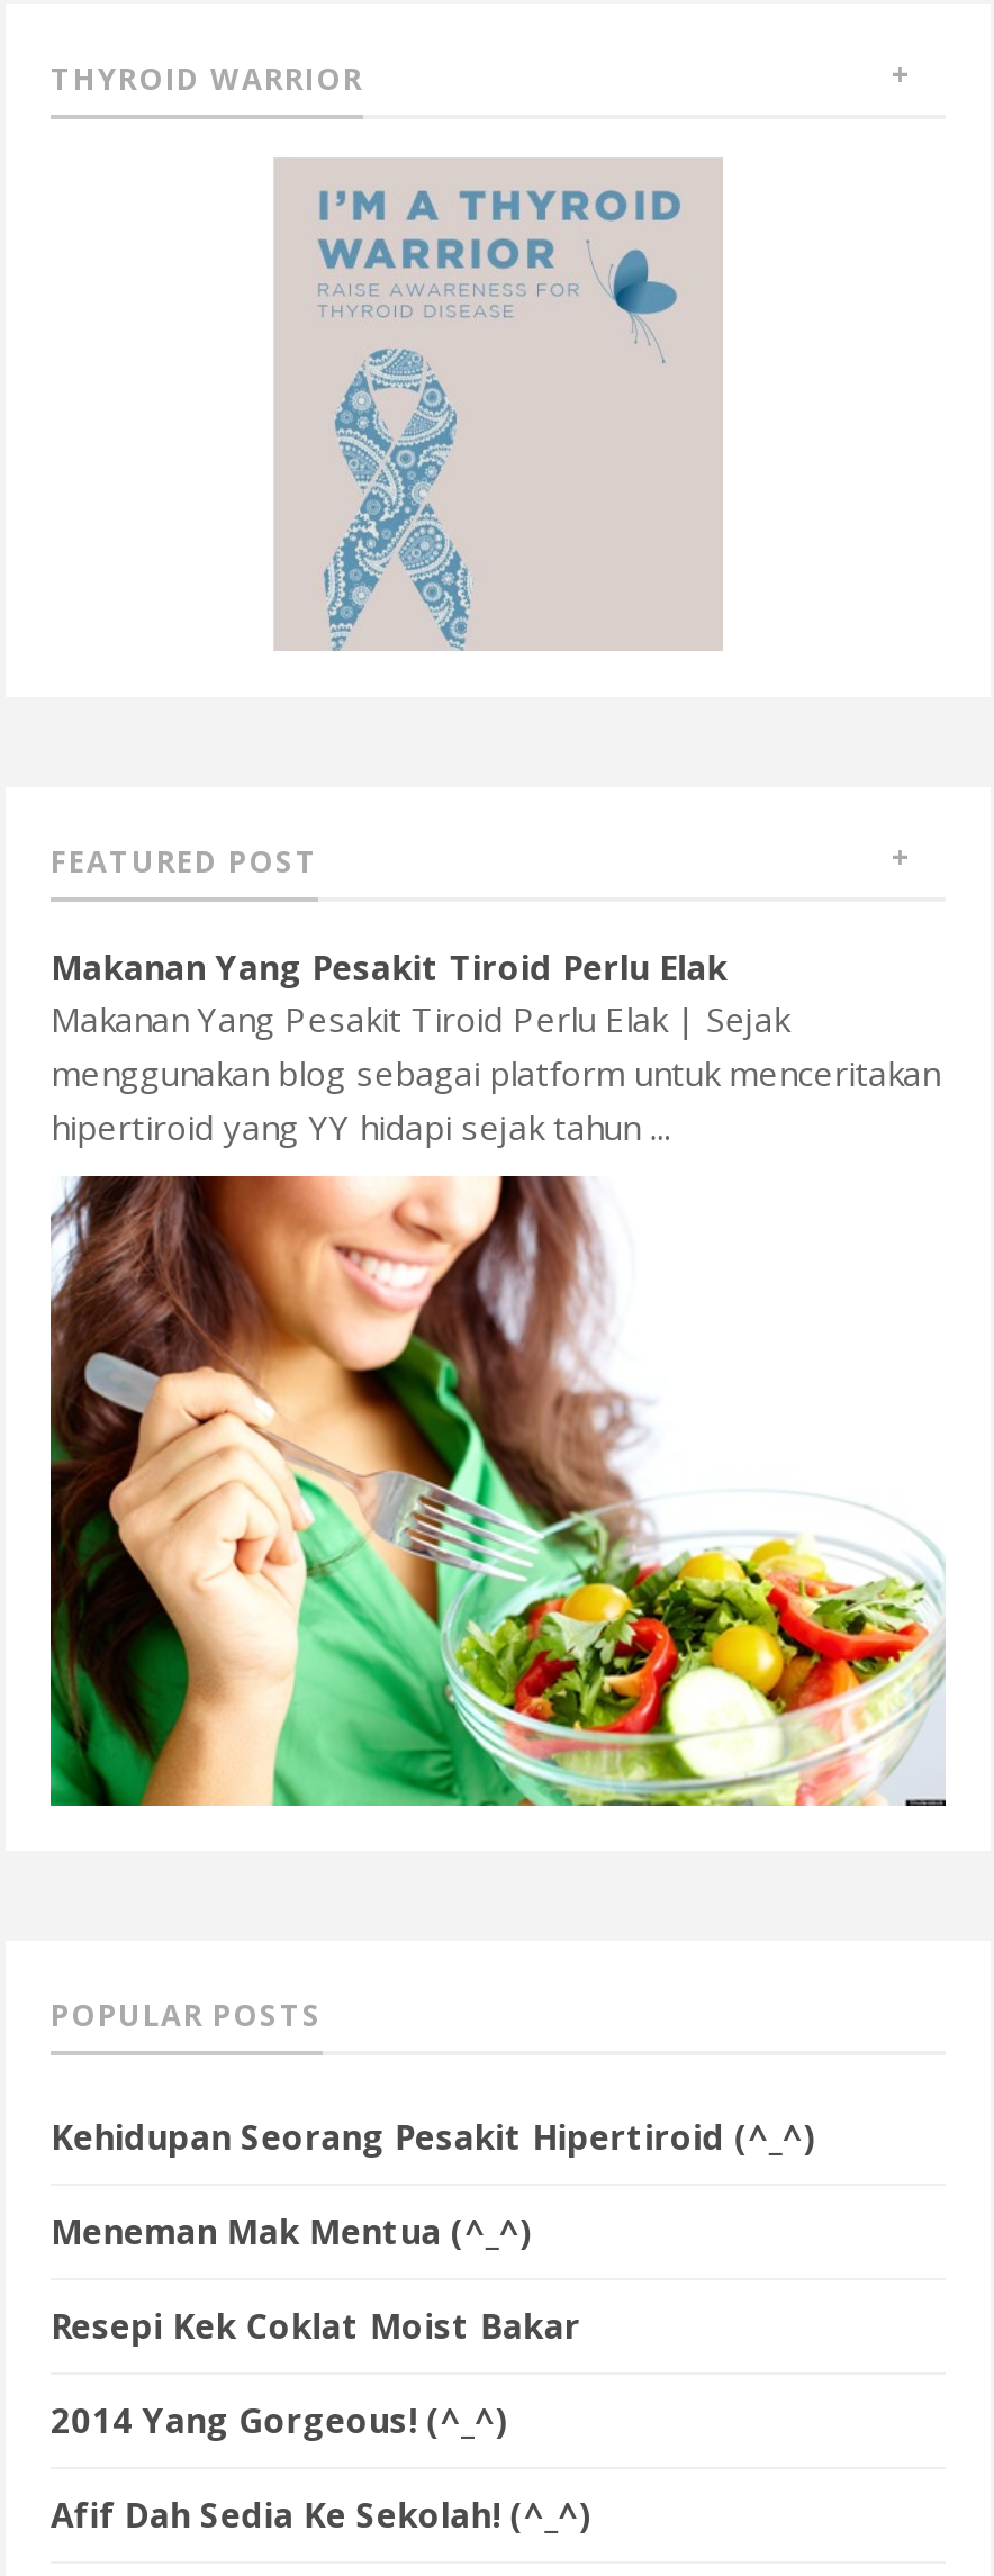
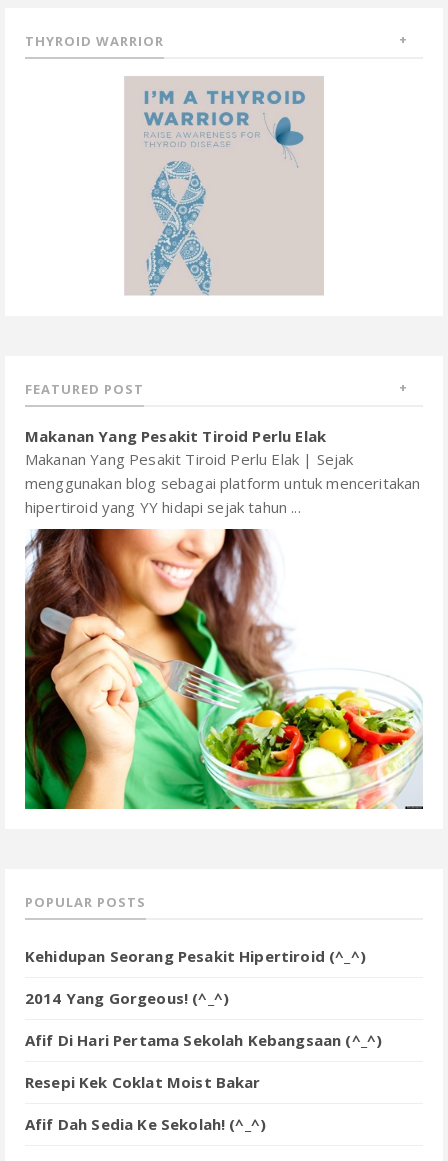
- Meneman Mak Mentua (^_^)

moved down: Resepi Kek Coklat Moist Bakar

moved up: 2014 Yang Gorgeous! (^_^)

+ Afif Di Hari Pertama Sekolah Kebangsaan (^_^)
